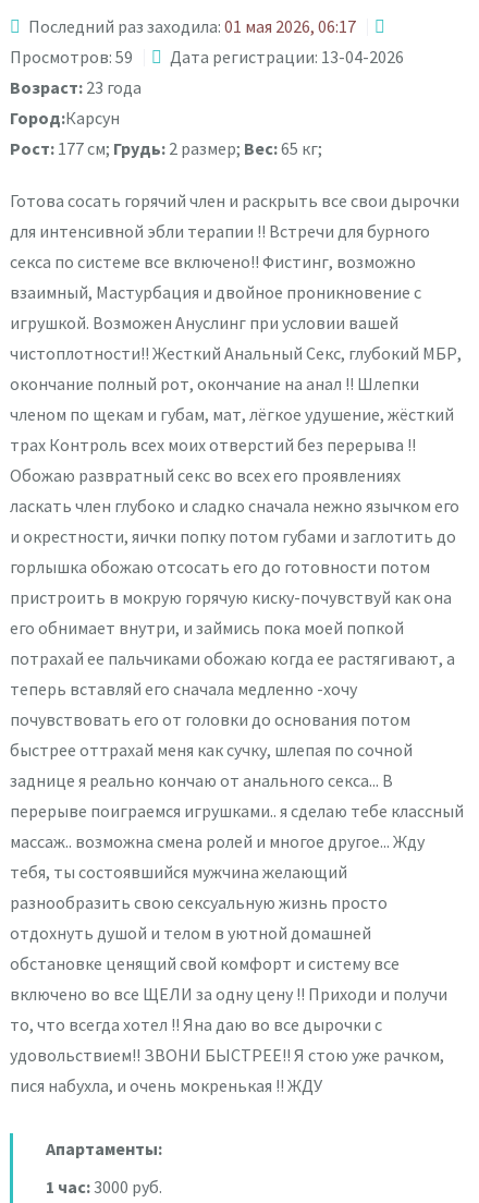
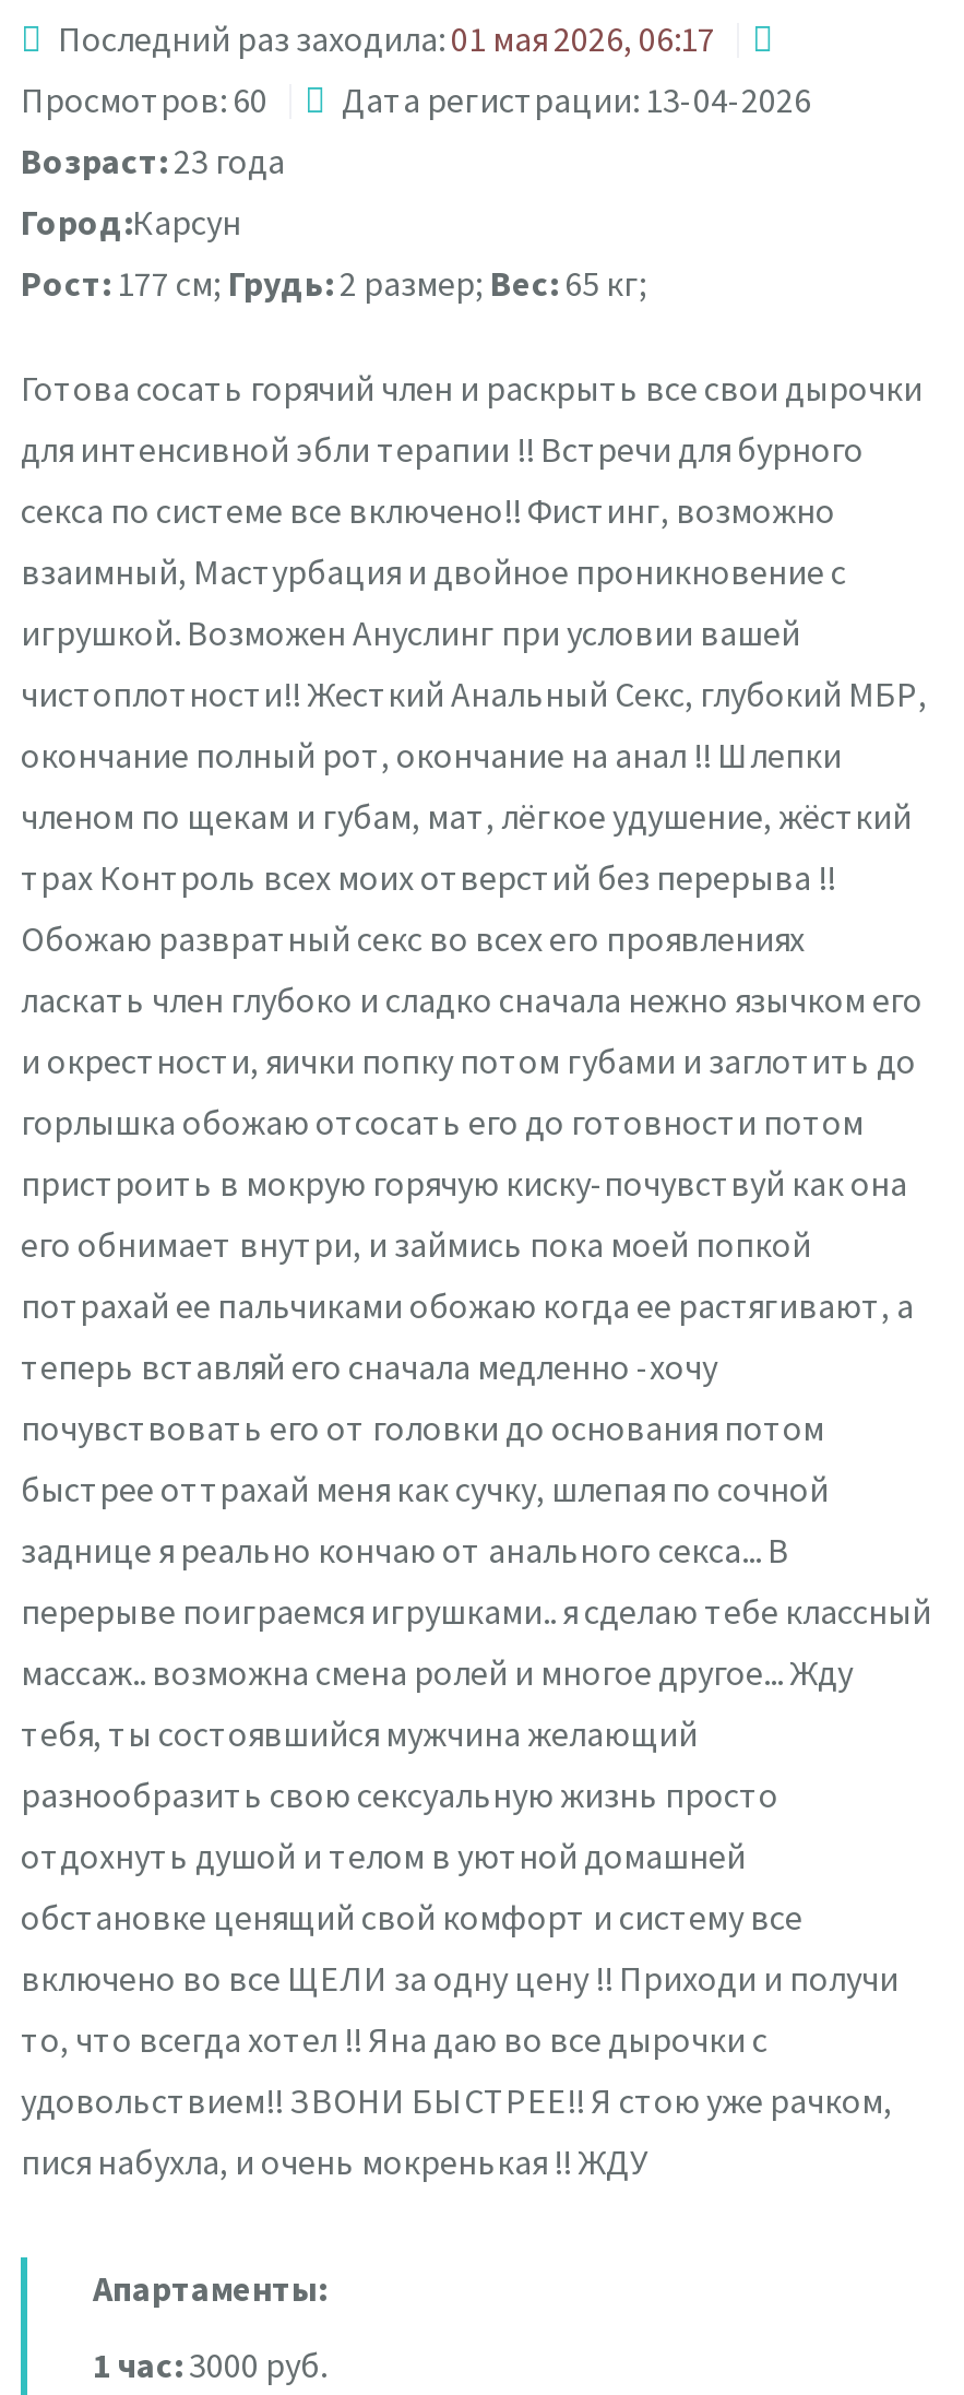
- Просмотров: 59 Дата регистрации: 13-04-2026
+ Просмотров: 60 Дата регистрации: 13-04-2026
